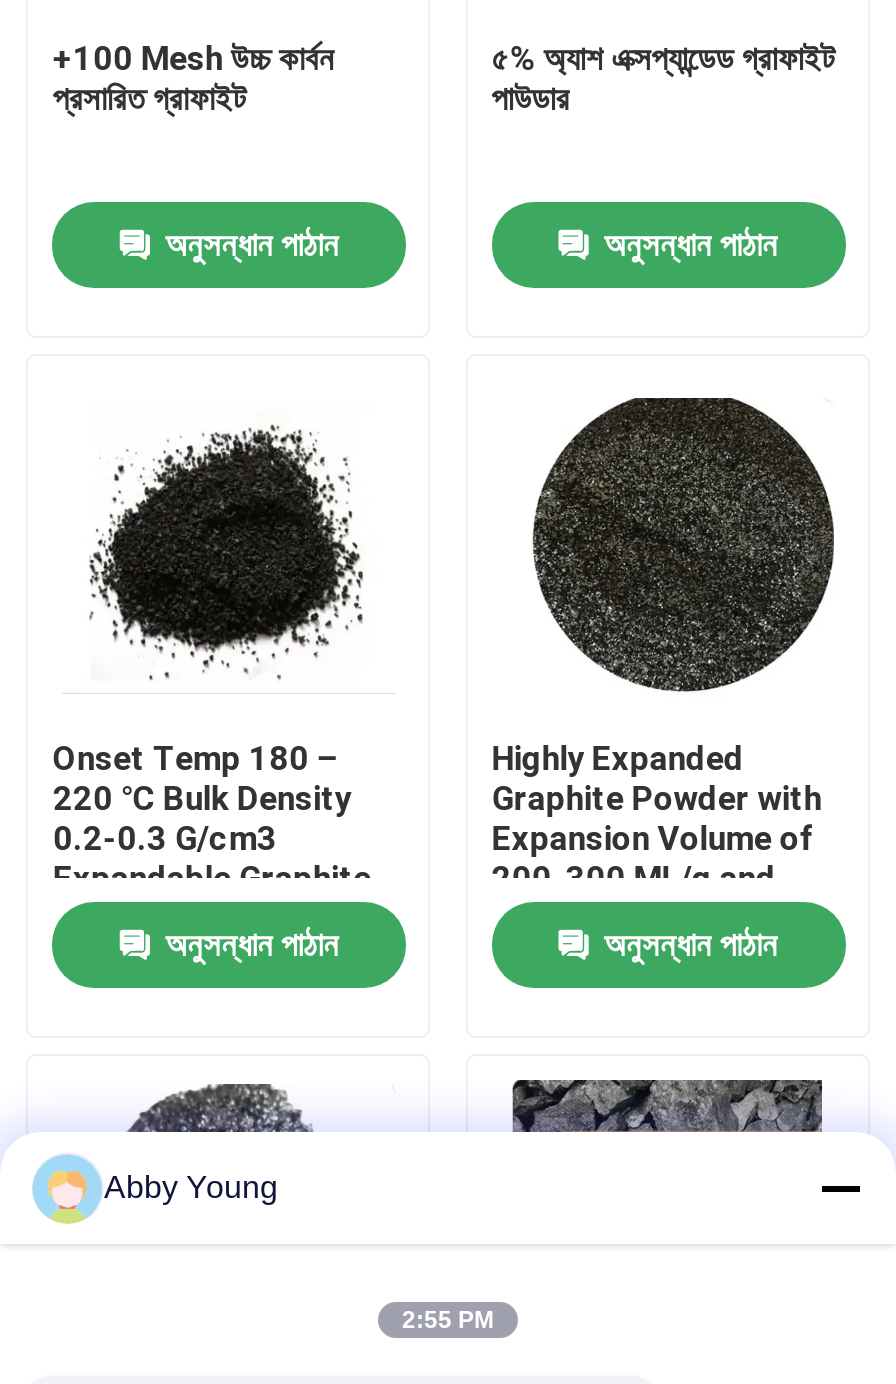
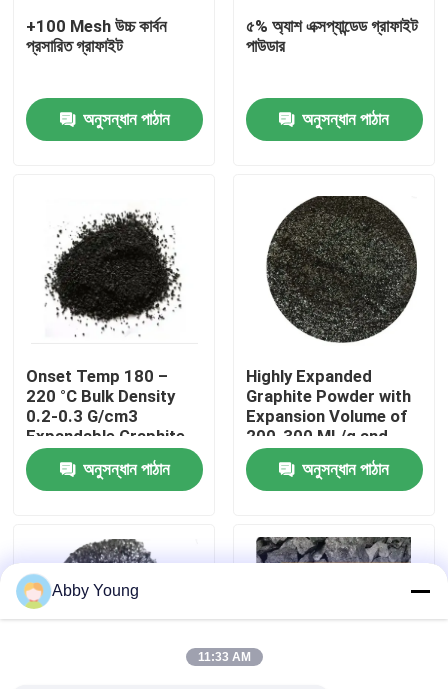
- 2:55 PM
+ 11:33 AM
